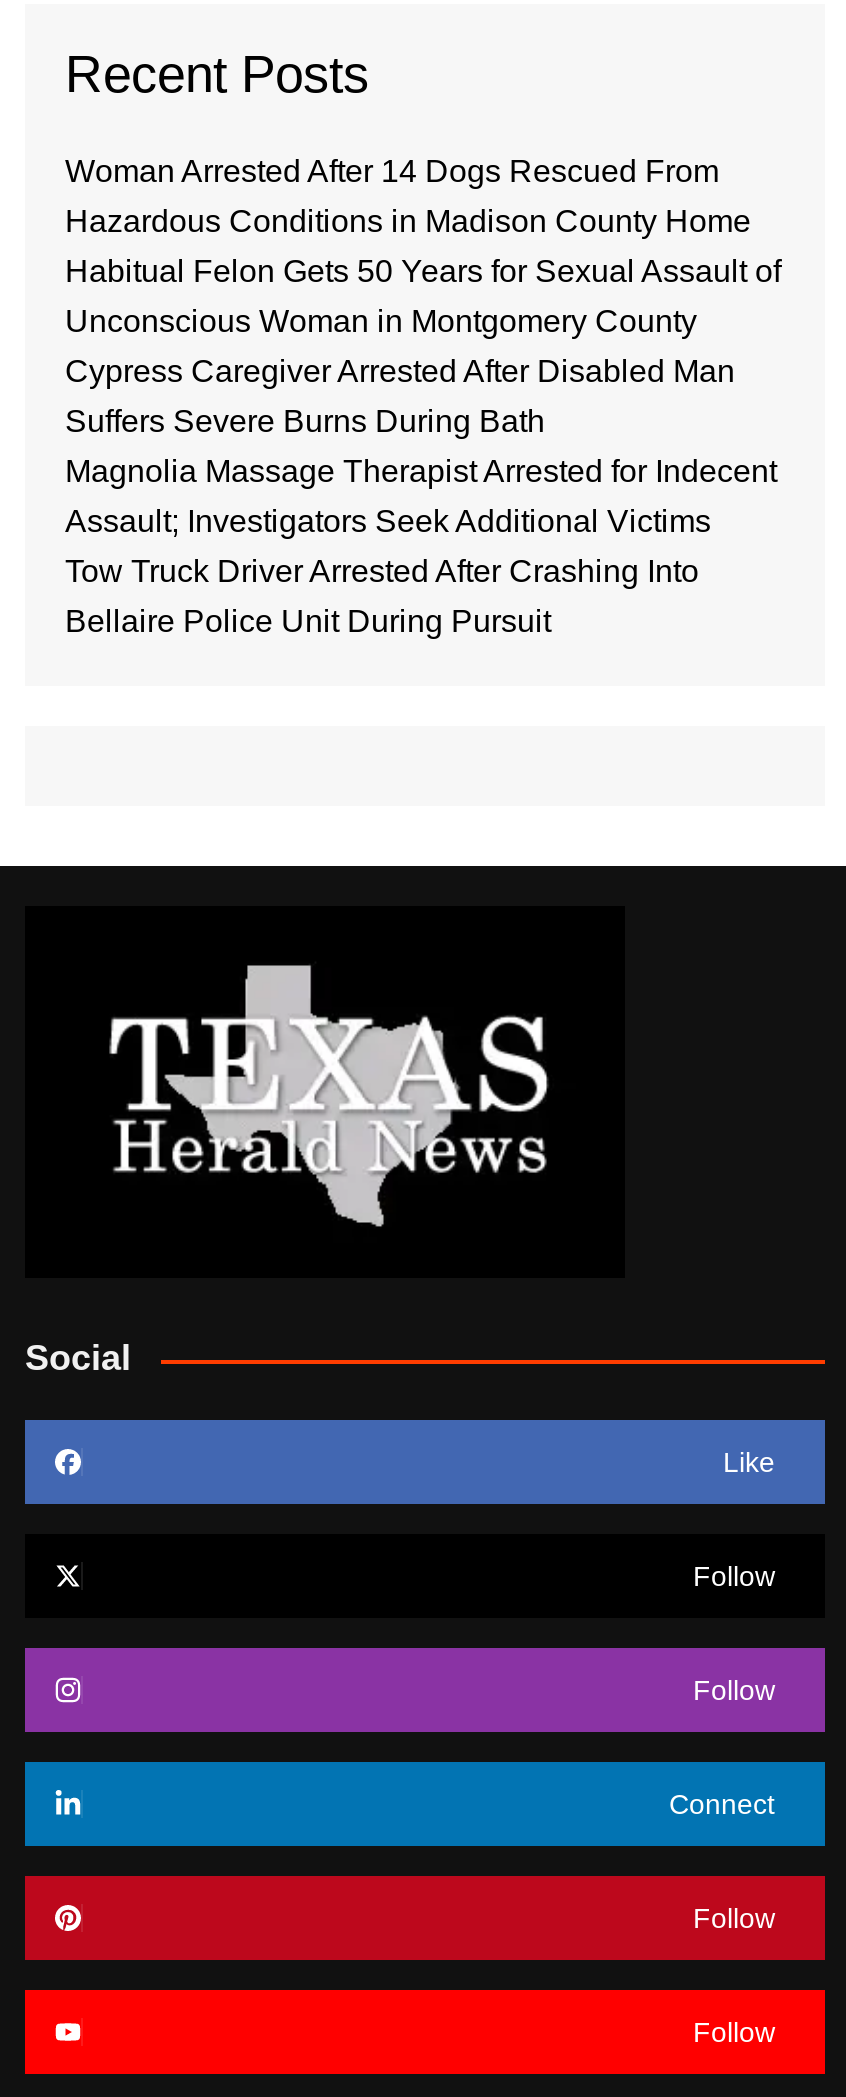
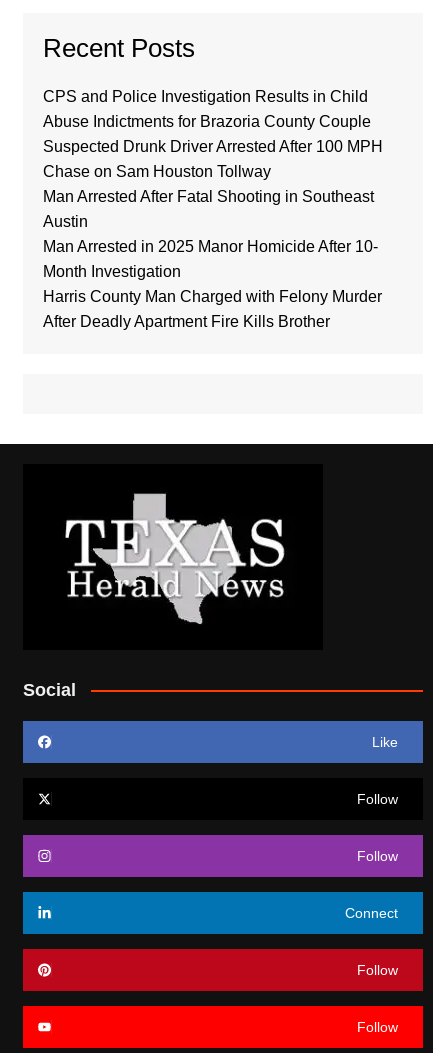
- Woman Arrested After 14 Dogs Rescued From
+ CPS and Police Investigation Results in Child

- Hazardous Conditions in Madison County Home
+ Abuse Indictments for Brazoria County Couple

- Habitual Felon Gets 50 Years for Sexual Assault of
+ Suspected Drunk Driver Arrested After 100 MPH

- Unconscious Woman in Montgomery County
+ Chase on Sam Houston Tollway

- Cypress Caregiver Arrested After Disabled Man
+ Man Arrested After Fatal Shooting in Southeast

- Suffers Severe Burns During Bath
+ Austin

- Magnolia Massage Therapist Arrested for Indecent
+ Man Arrested in 2025 Manor Homicide After 10-

- Assault; Investigators Seek Additional Victims
+ Month Investigation

- Tow Truck Driver Arrested After Crashing Into
+ Harris County Man Charged with Felony Murder

- Bellaire Police Unit During Pursuit
+ After Deadly Apartment Fire Kills Brother
